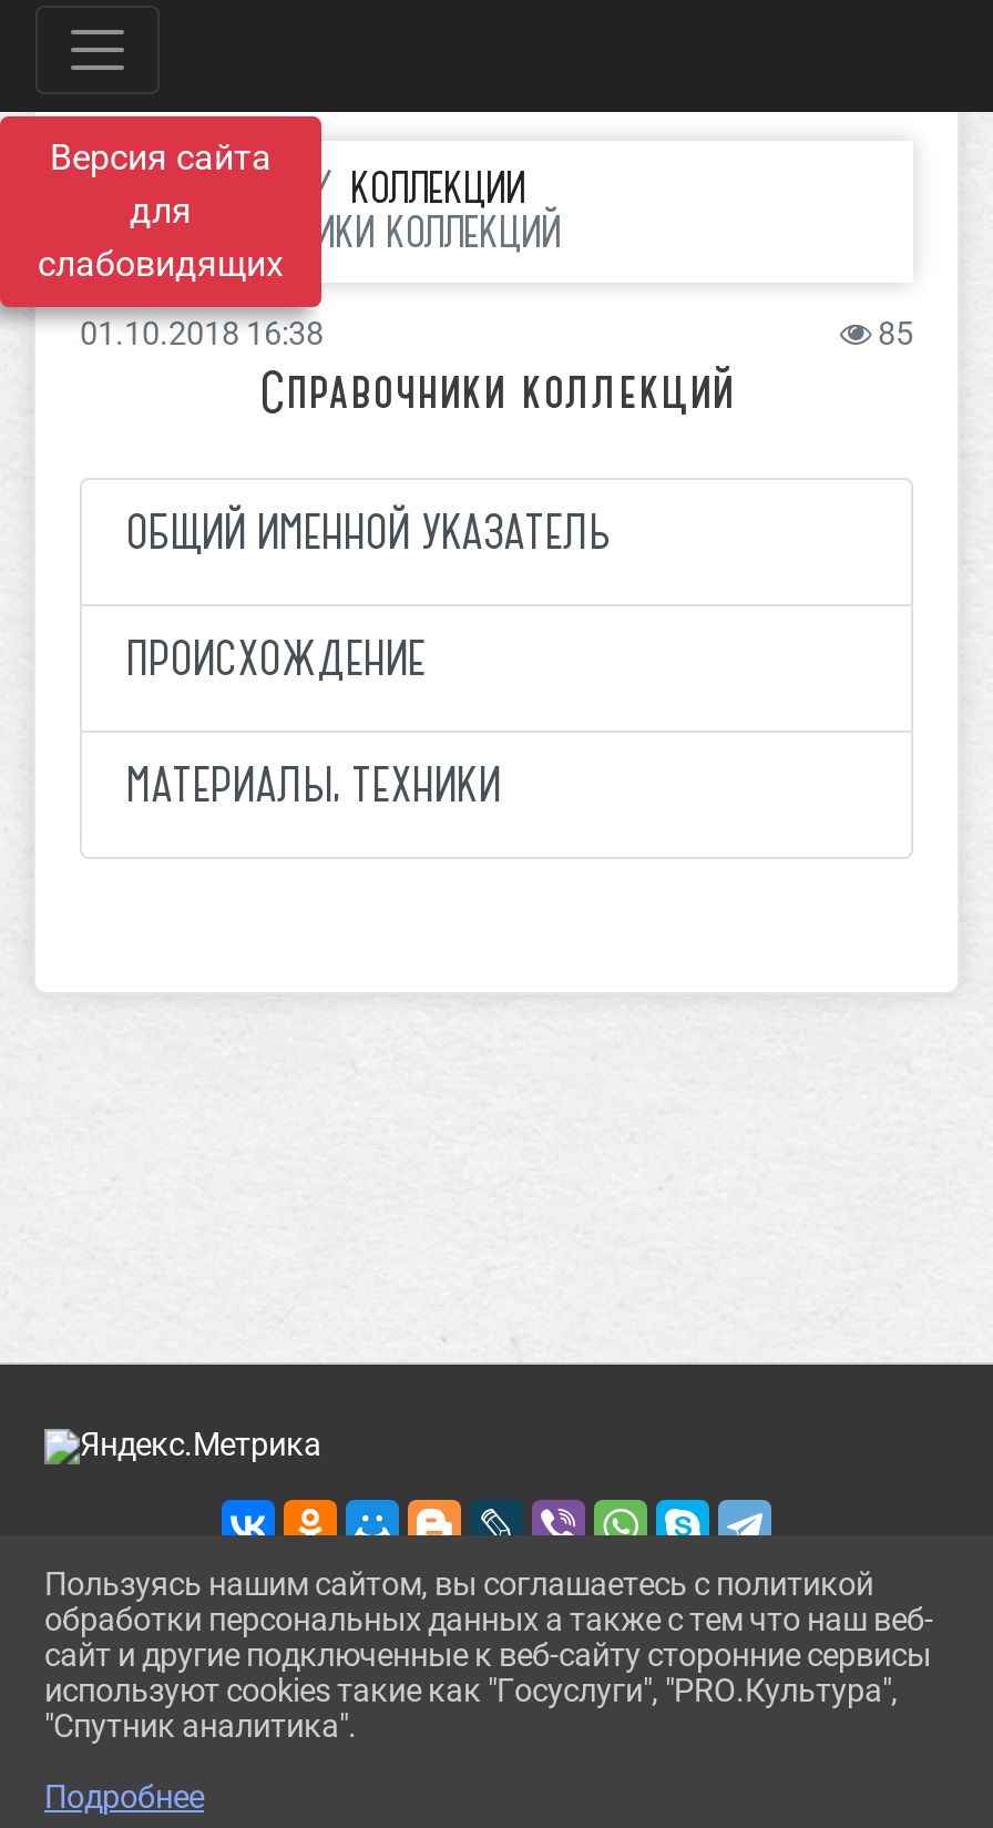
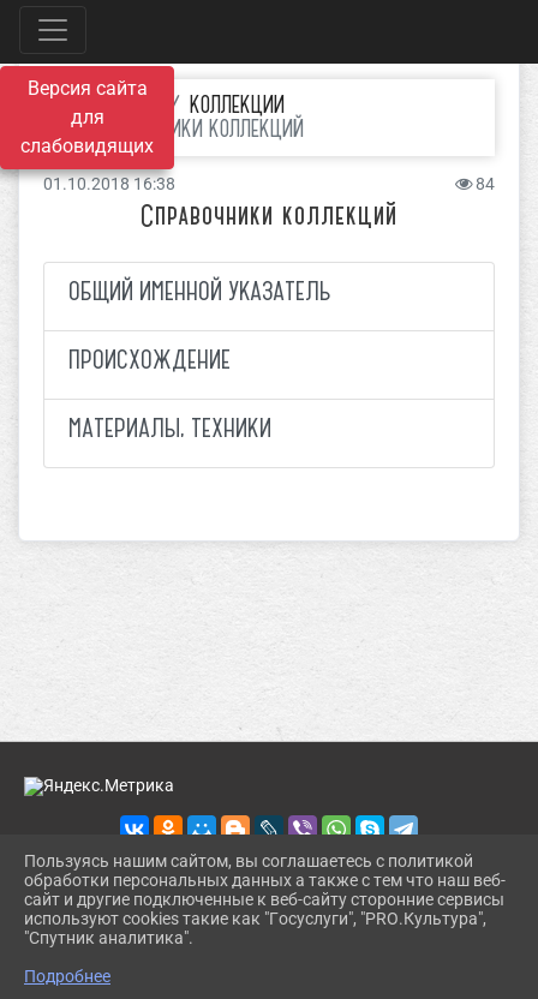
- 85
+ 84
